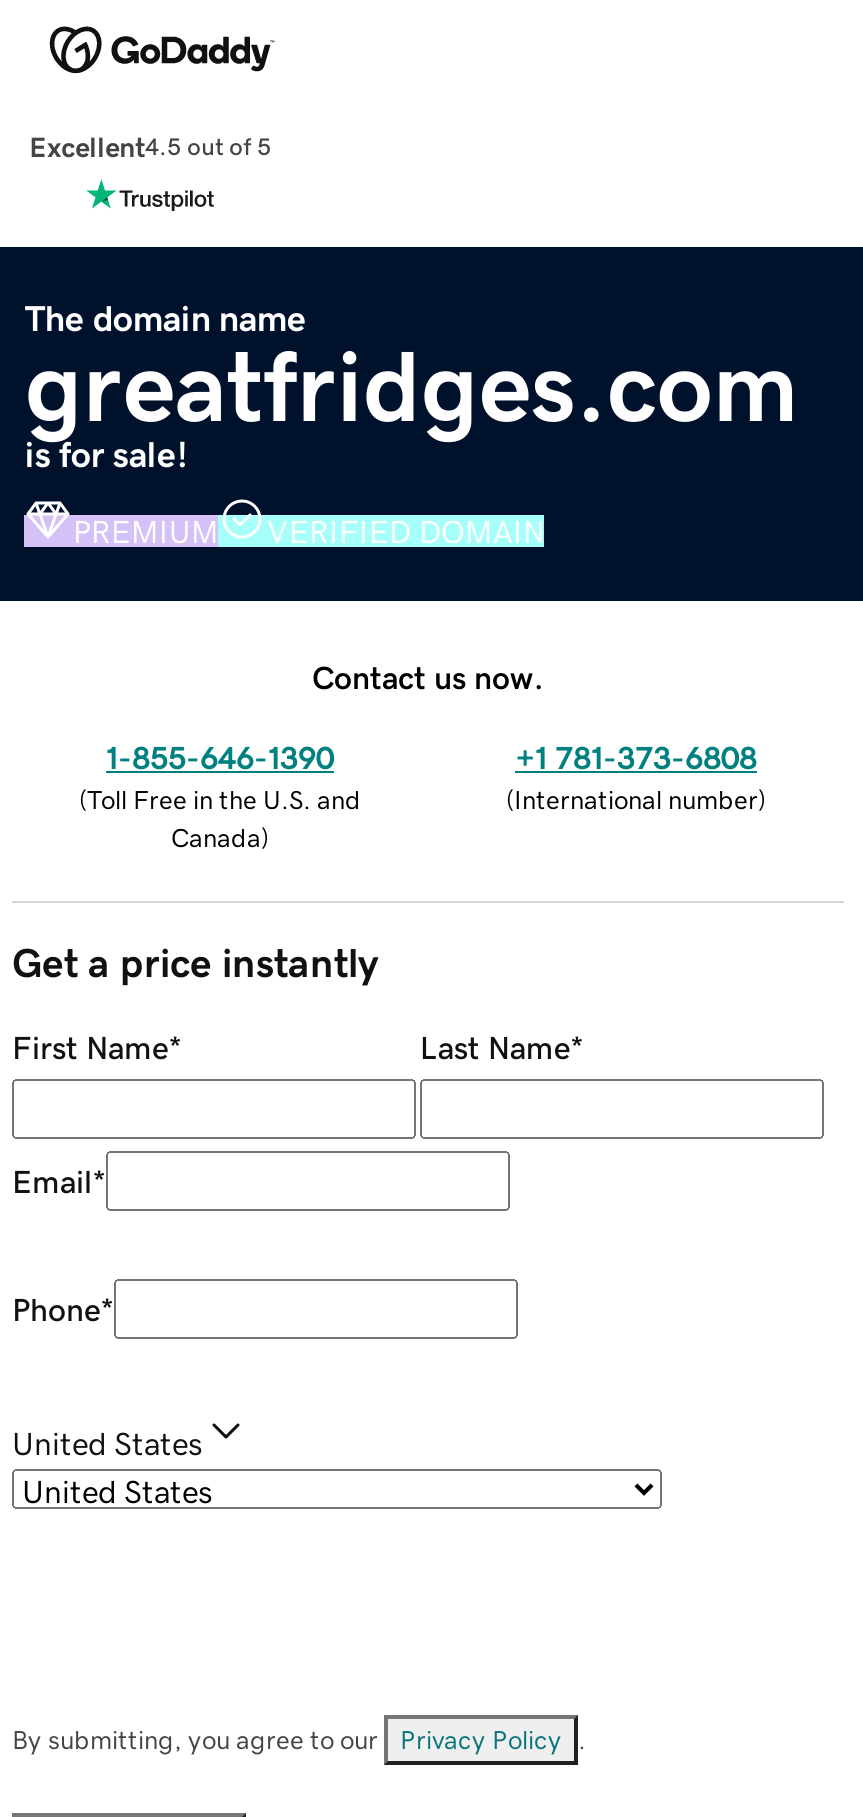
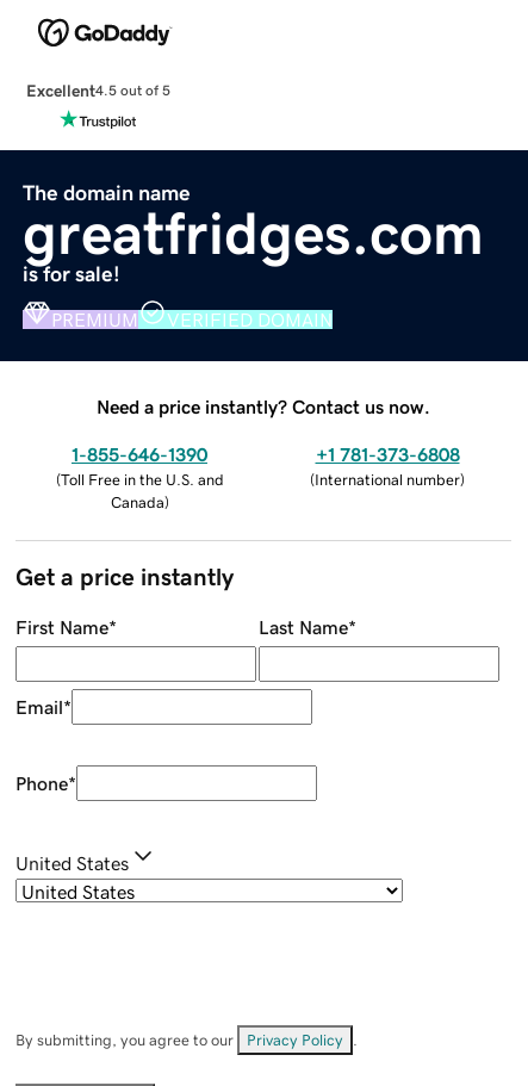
- Contact us now.
+ Need a price instantly? Contact us now.
